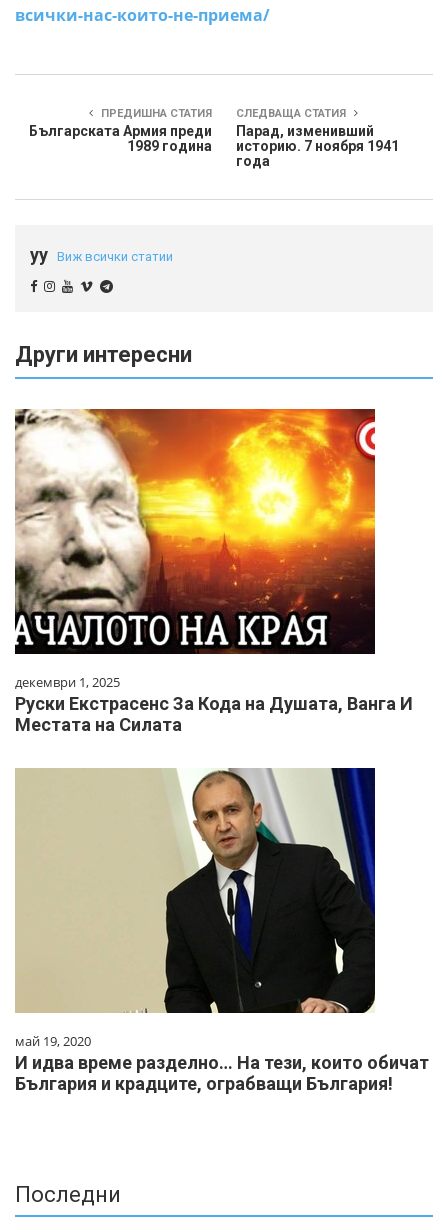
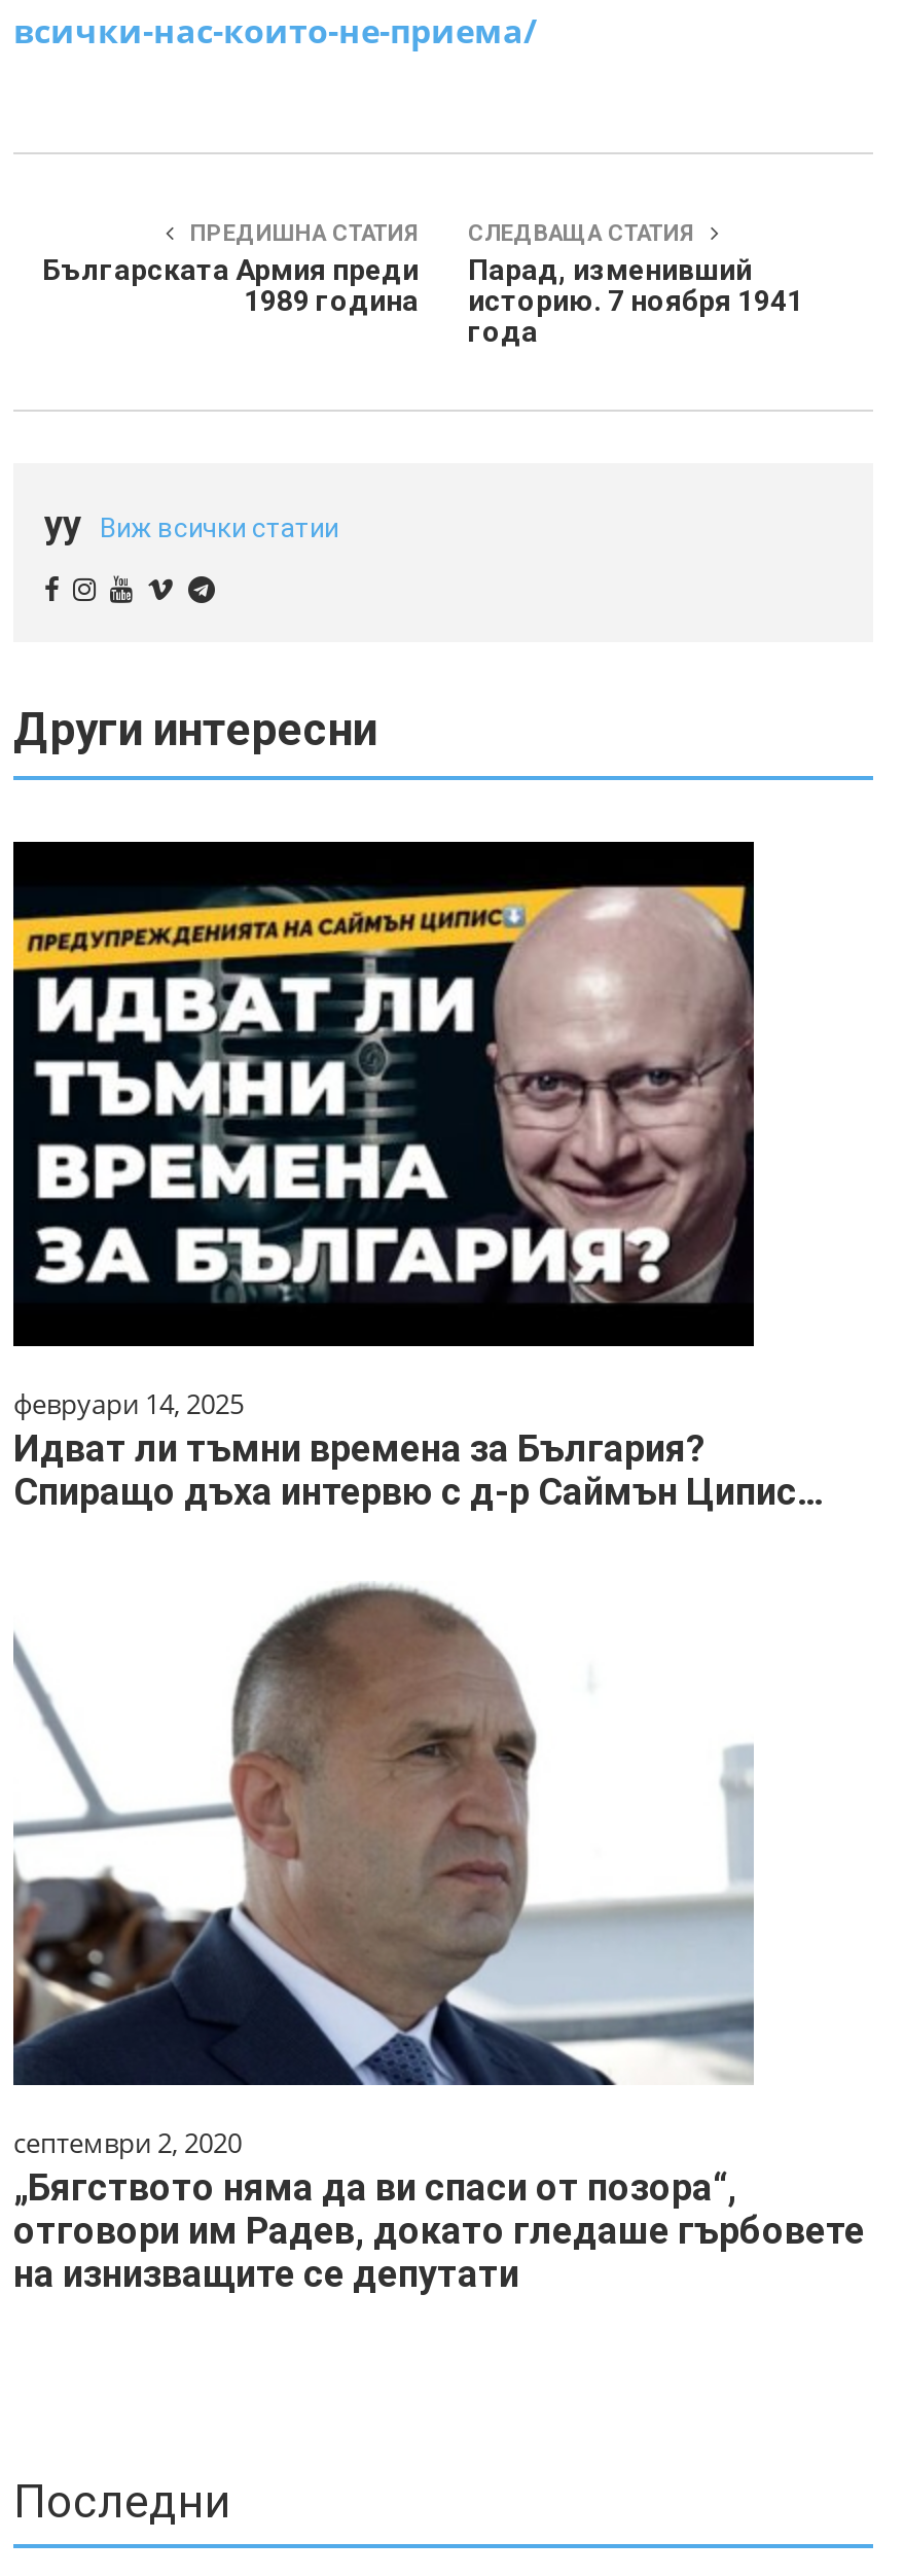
- [image]
- декември 1, 2025
- Руски Екстрасенс За Кода на Душата, Ванга И
- Местата на Силата
+ [image]
+ февруари 14, 2025
+ Идват ли тъмни времена за България?
+ Спиращо дъха интервю с д-р Саймън Ципис…

- [image]
- май 19, 2020
- И идва време разделно… На тези, които обичат
- България и крадците, ограбващи България!
+ [image]
+ септември 2, 2020
+ „Бягството няма да ви спаси от позора“,
+ отговори им Радев, докато гледаше гърбовете
+ на изнизващите се депутати
